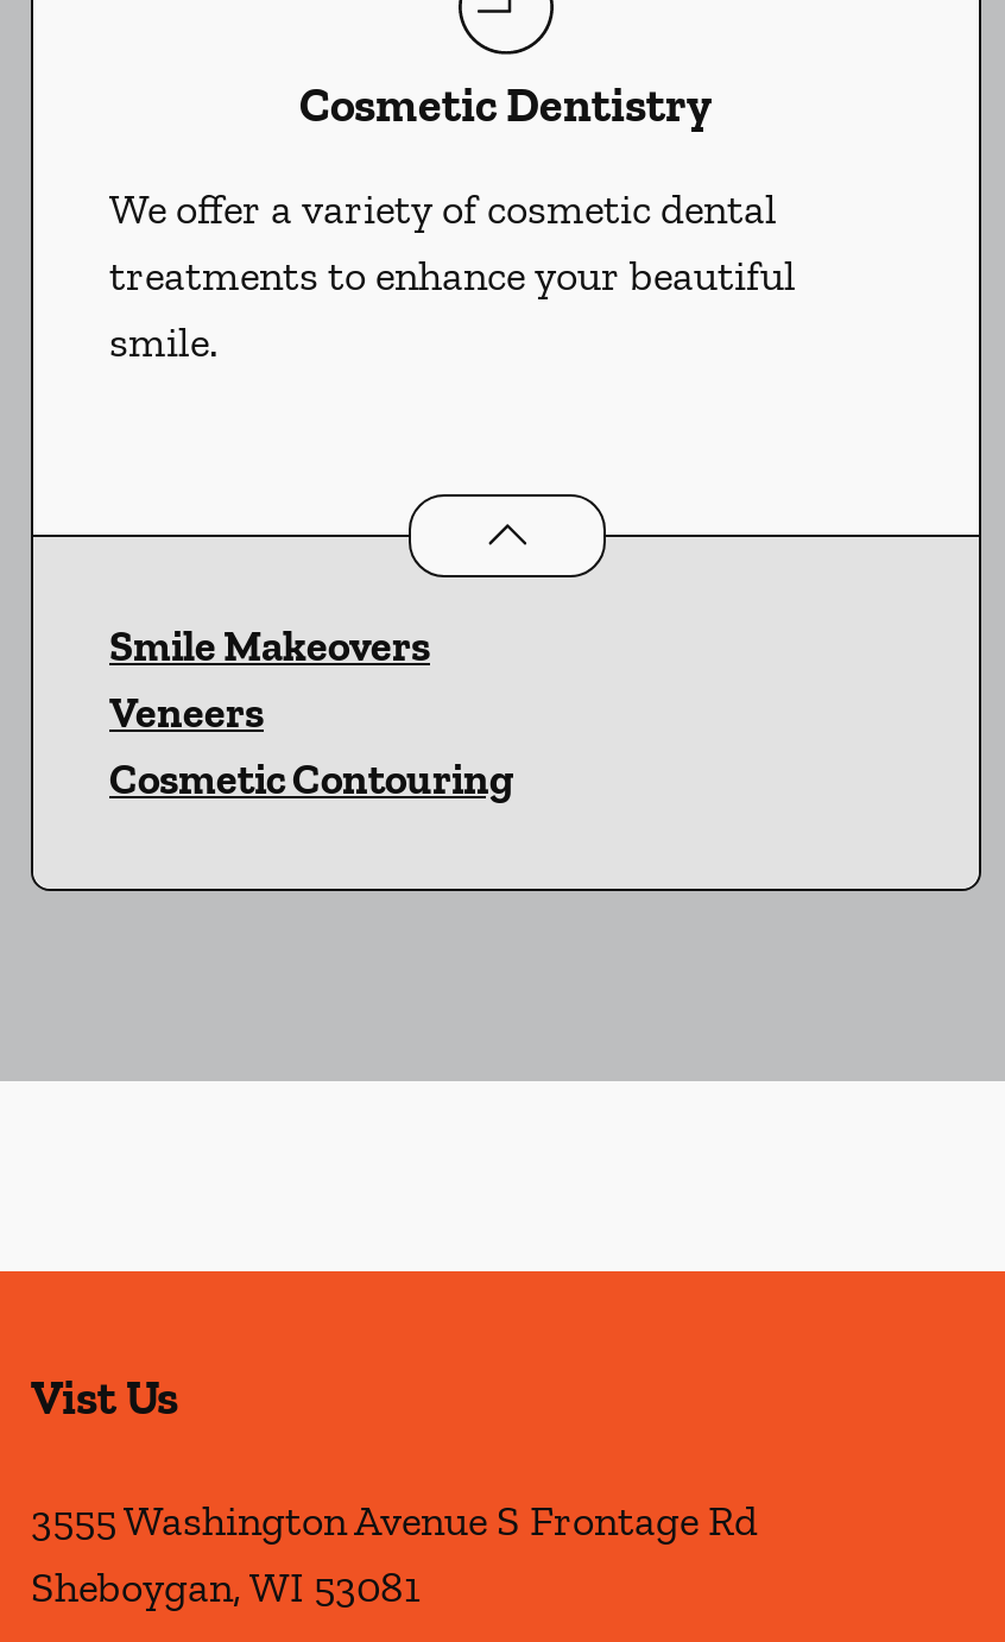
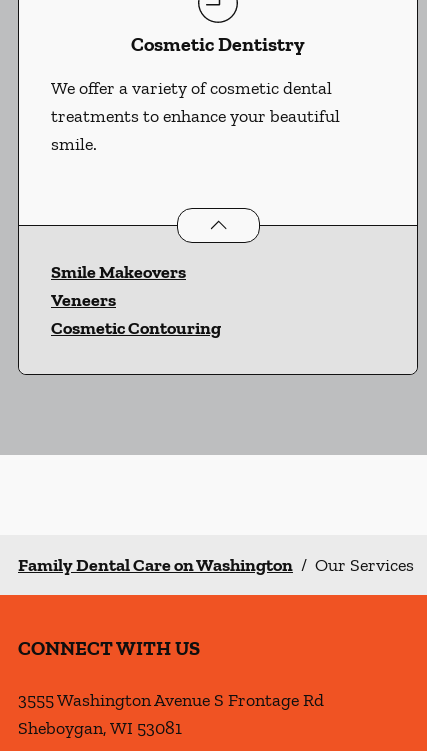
- Vist Us
+ Family Dental Care on Washington / Our Services
+ CONNECT WITH US
